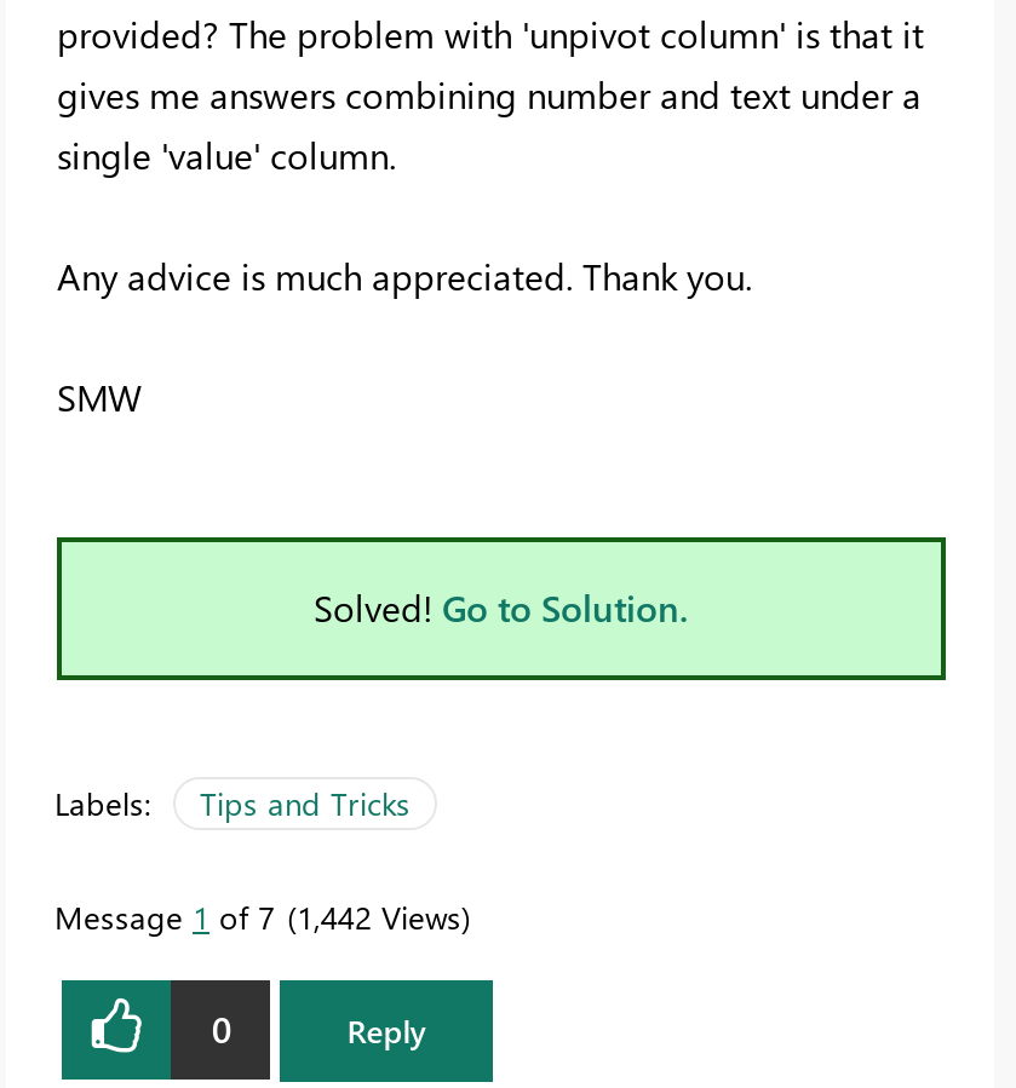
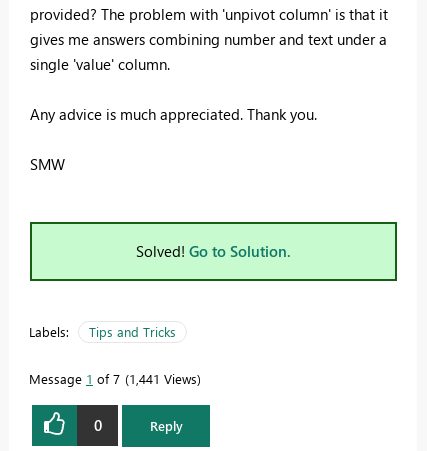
- Message 1 of 7 1,442 Views
+ Message 1 of 7 1,441 Views
